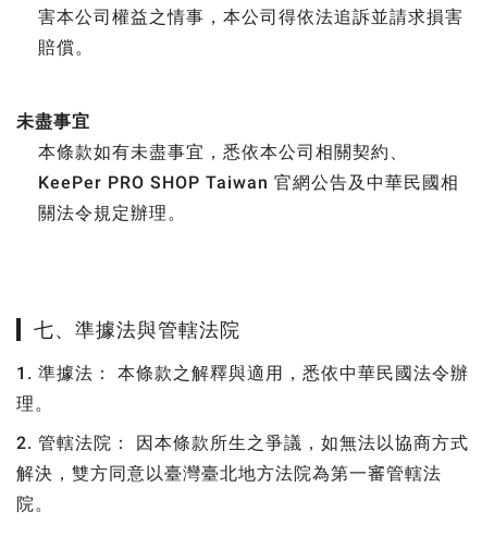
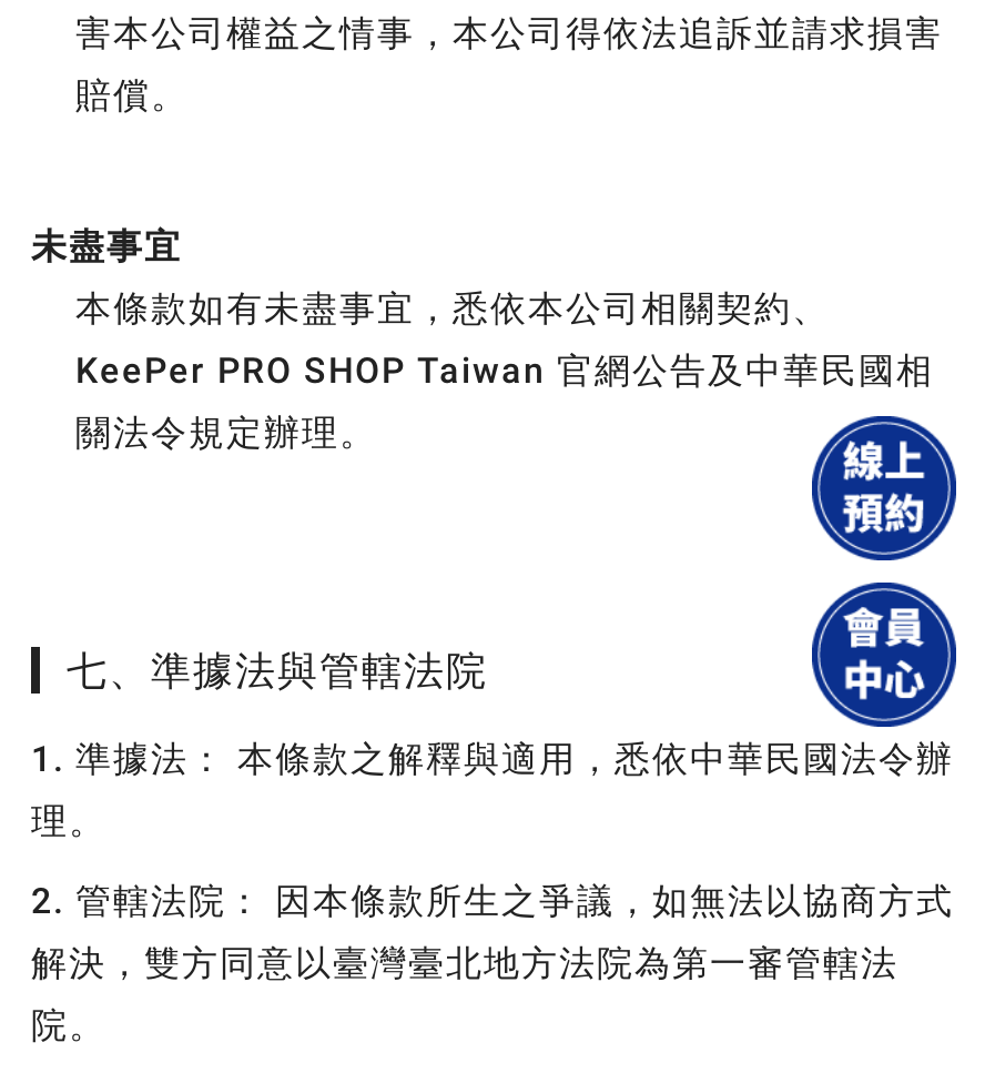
+ [image]

+ [image]
